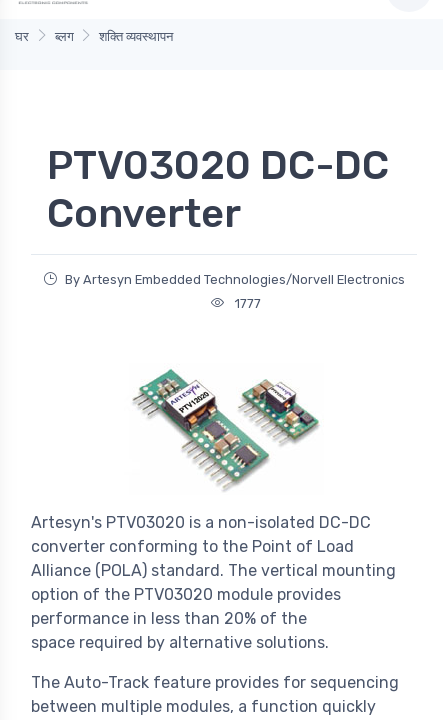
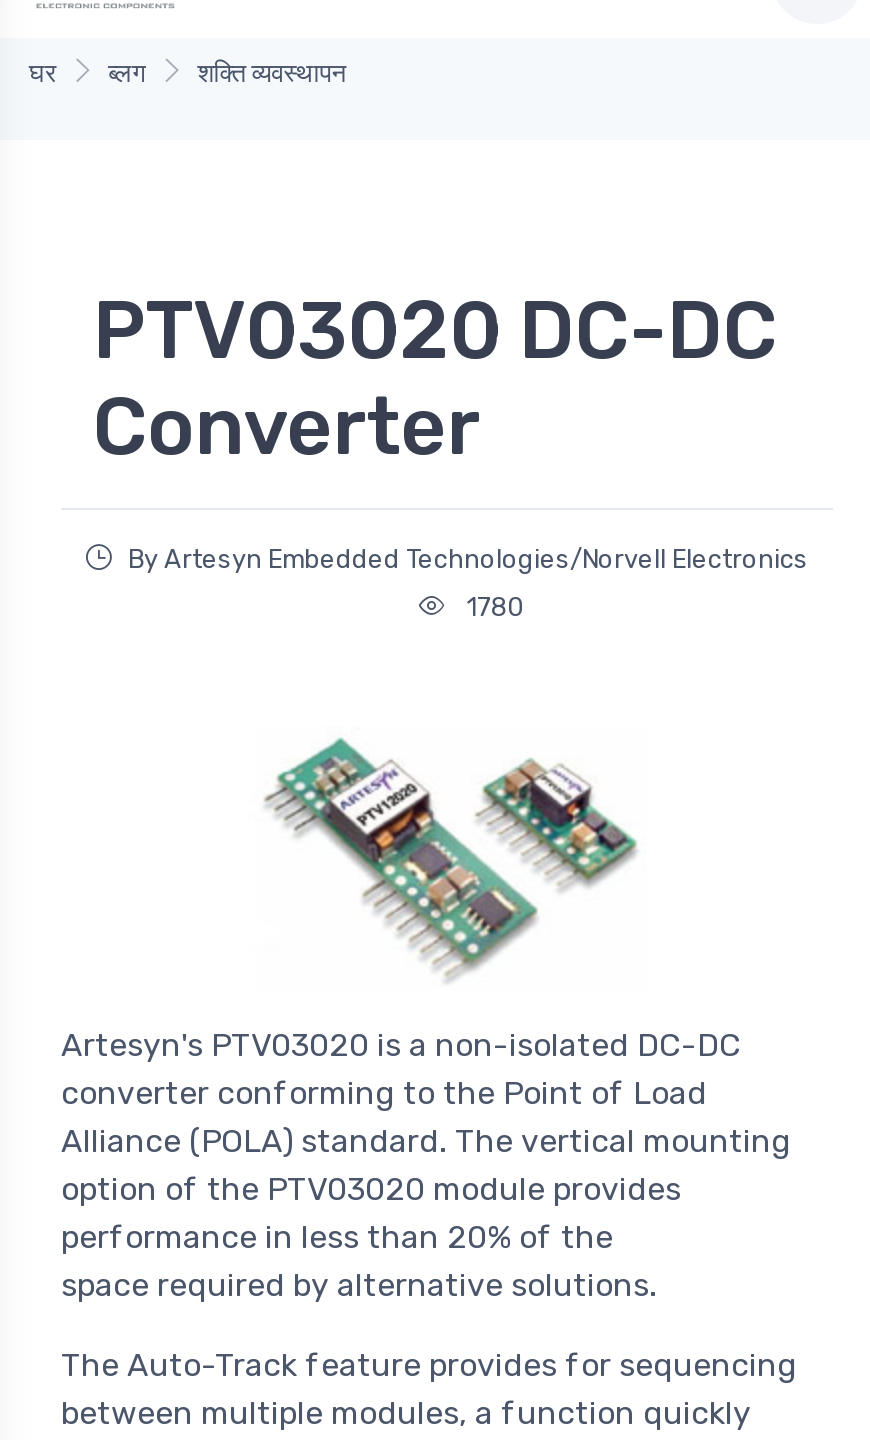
- 1777
+ 1780
